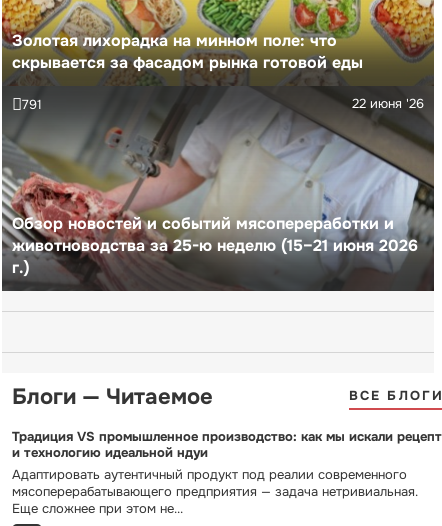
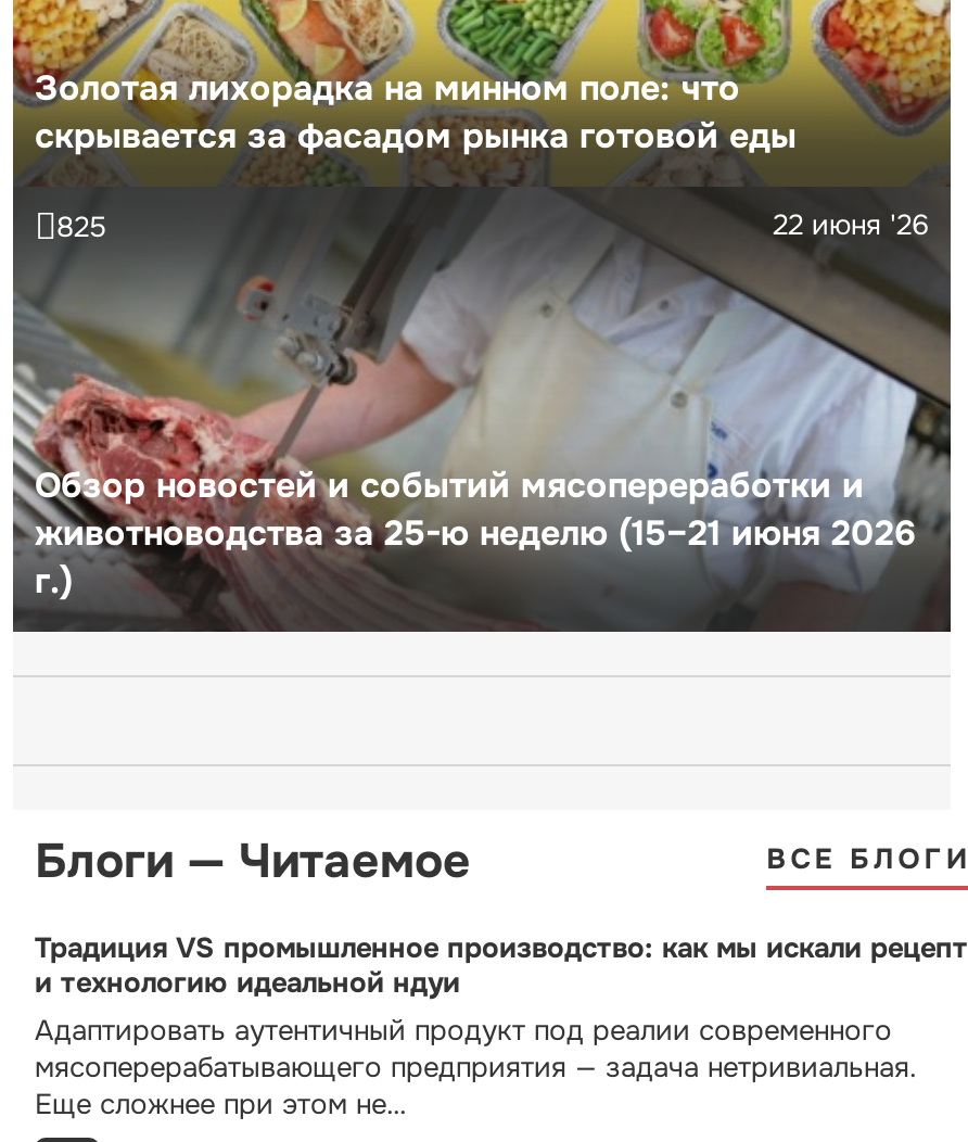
- 791
+ 825
